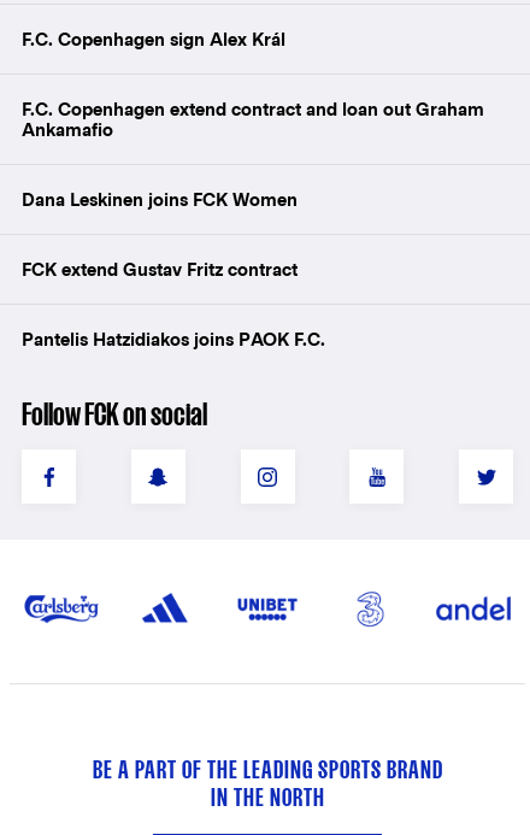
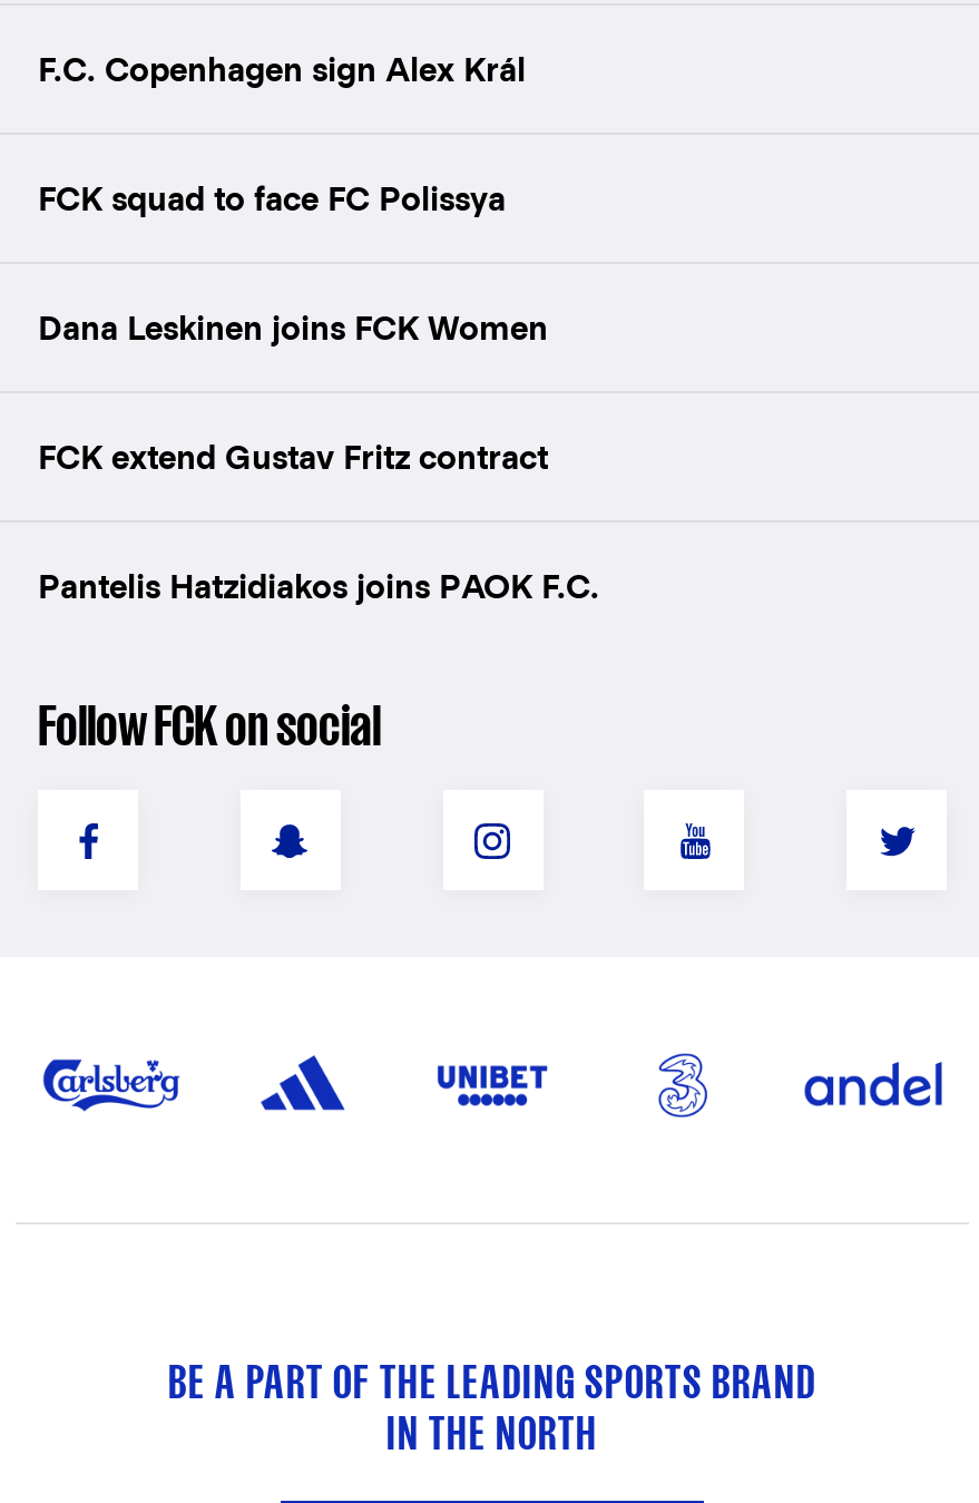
- F.C. Copenhagen extend contract and loan out Graham
- Ankamafio
+ FCK squad to face FC Polissya
